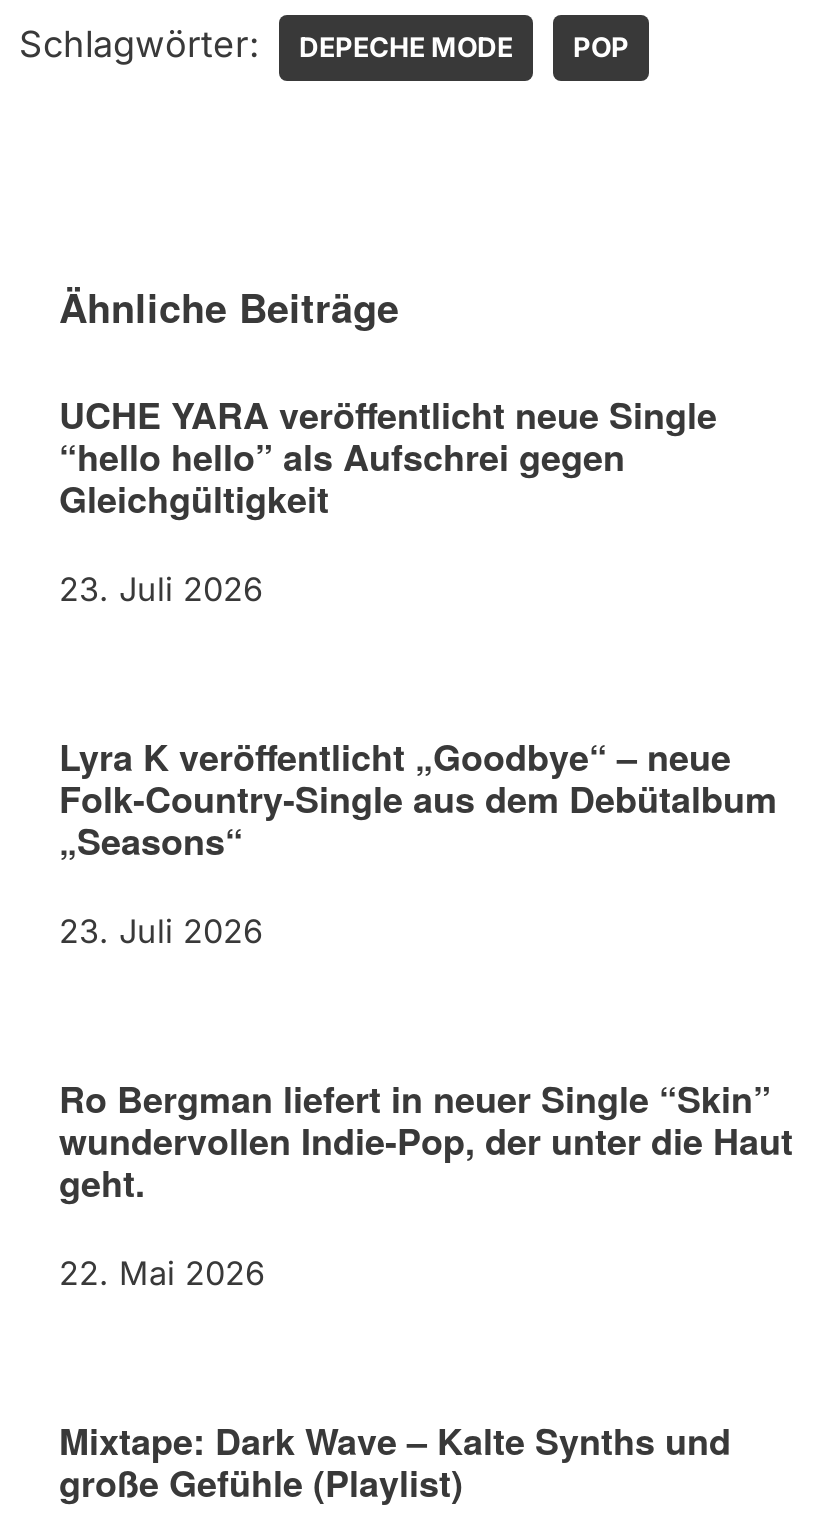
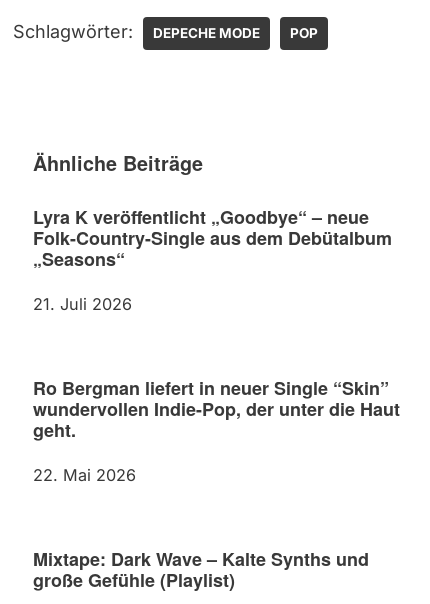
- UCHE YARA veröffentlicht neue Single
- “hello hello” als Aufschrei gegen
- Gleichgültigkeit
- 23. Juli 2026

- 23. Juli 2026
+ 21. Juli 2026
